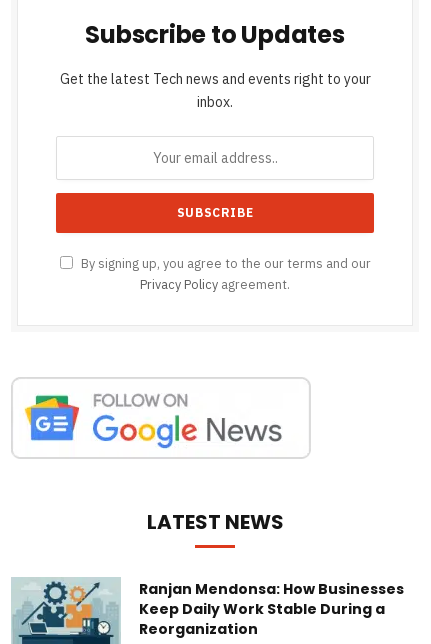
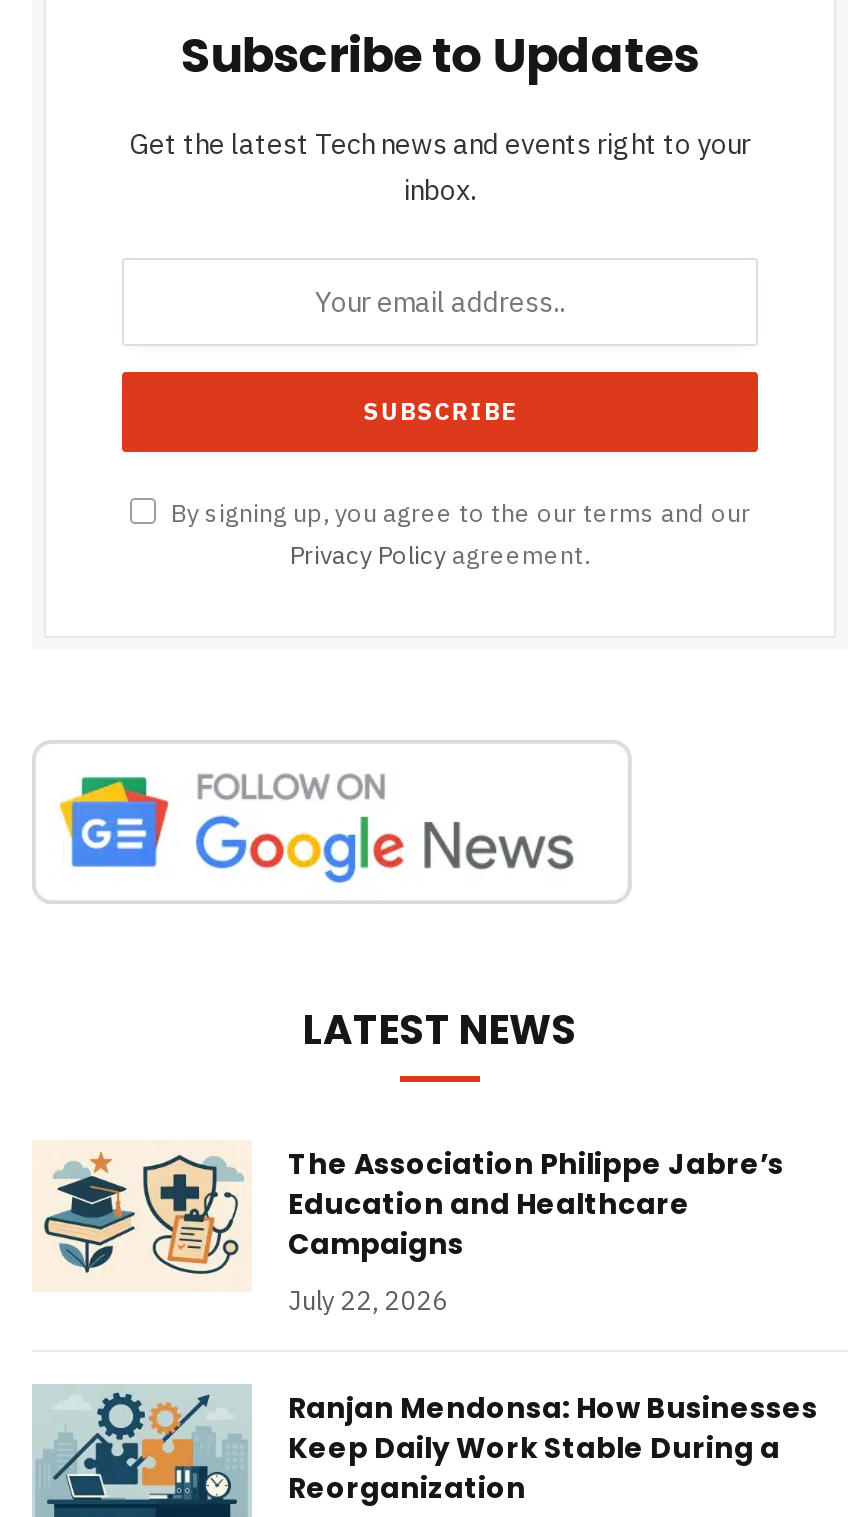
+ [image]
+ The Association Philippe Jabre’s
+ Education and Healthcare
+ Campaigns
+ July 22, 2026
